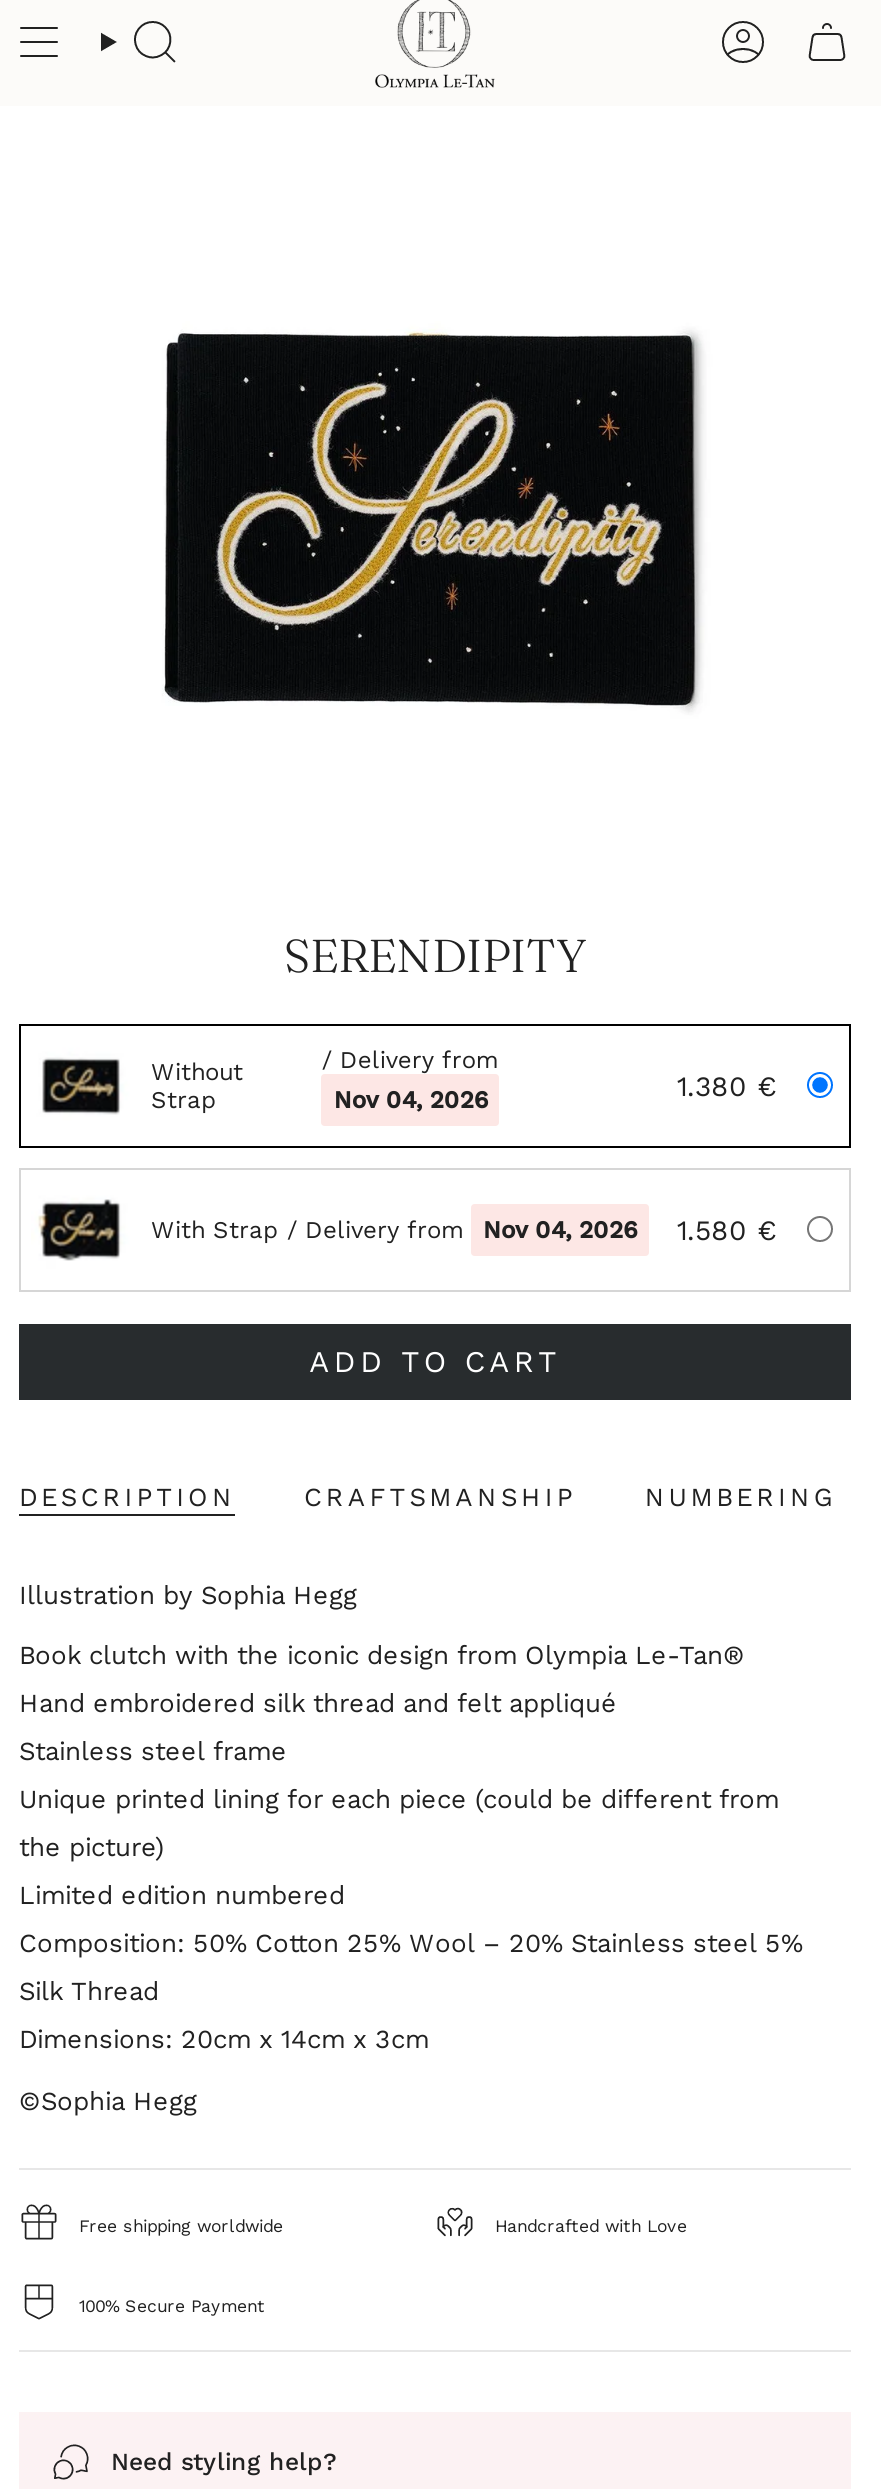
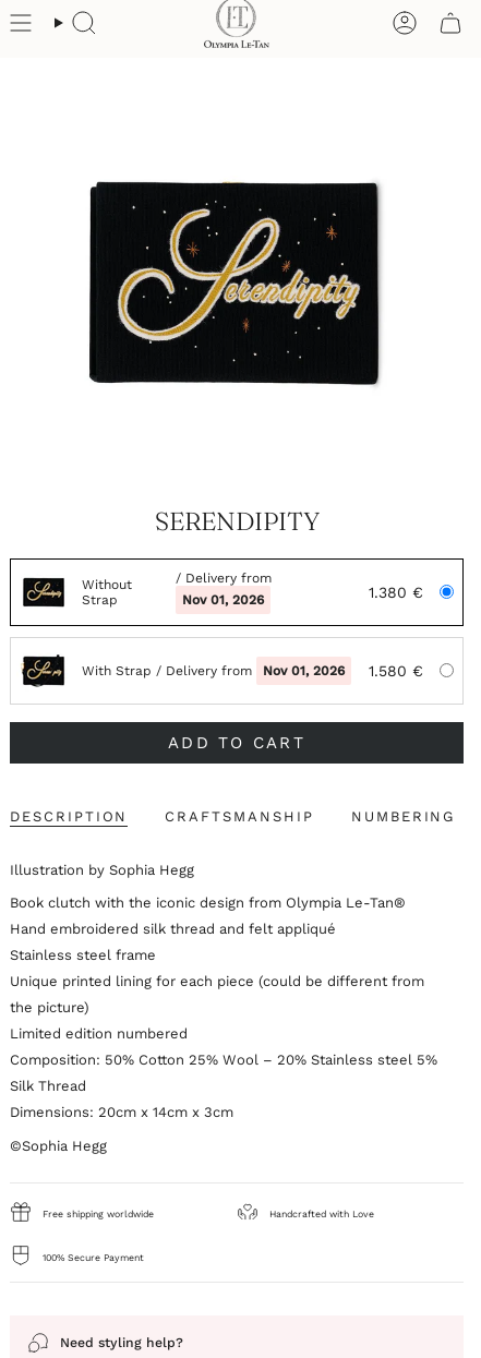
- Nov 04, 2026
+ Nov 01, 2026

- With Strap / Delivery from Nov 04, 2026
+ With Strap / Delivery from Nov 01, 2026
